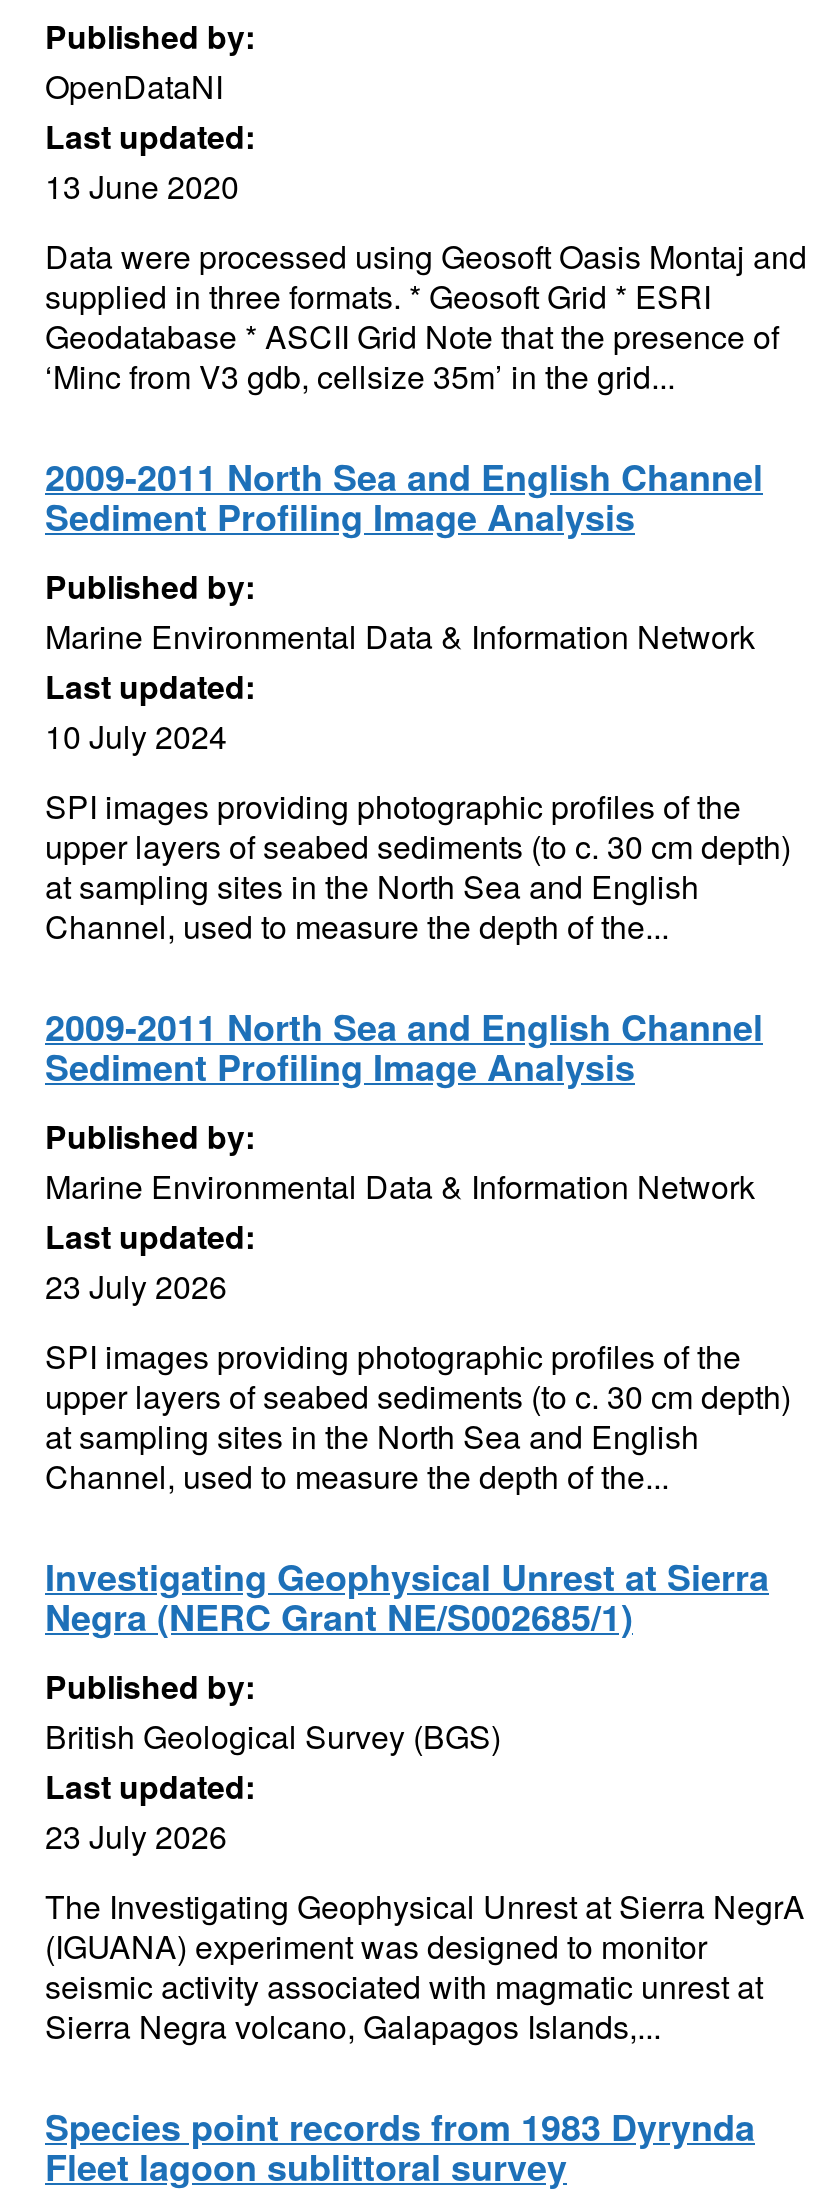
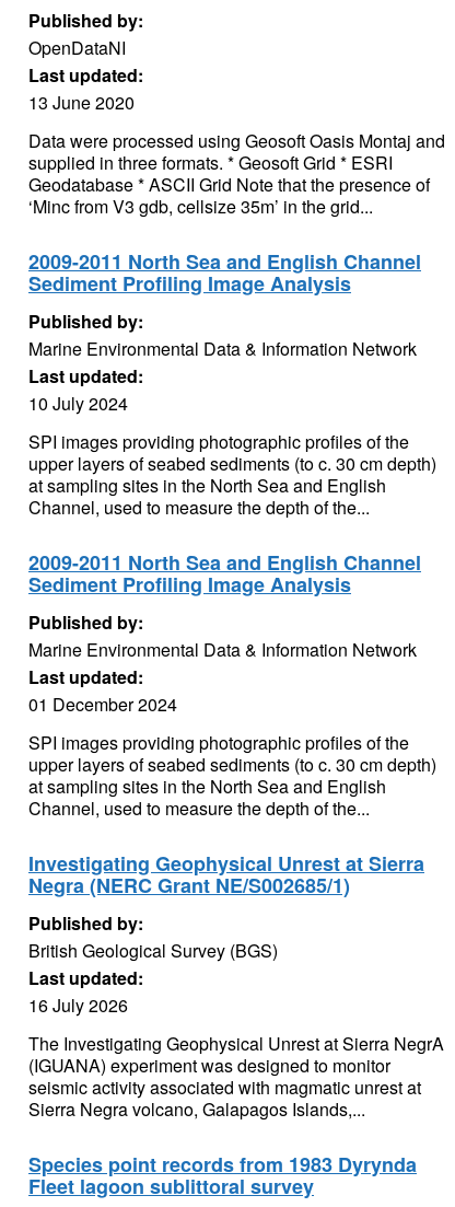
- 23 July 2026
+ 01 December 2024

- 23 July 2026
+ 16 July 2026
